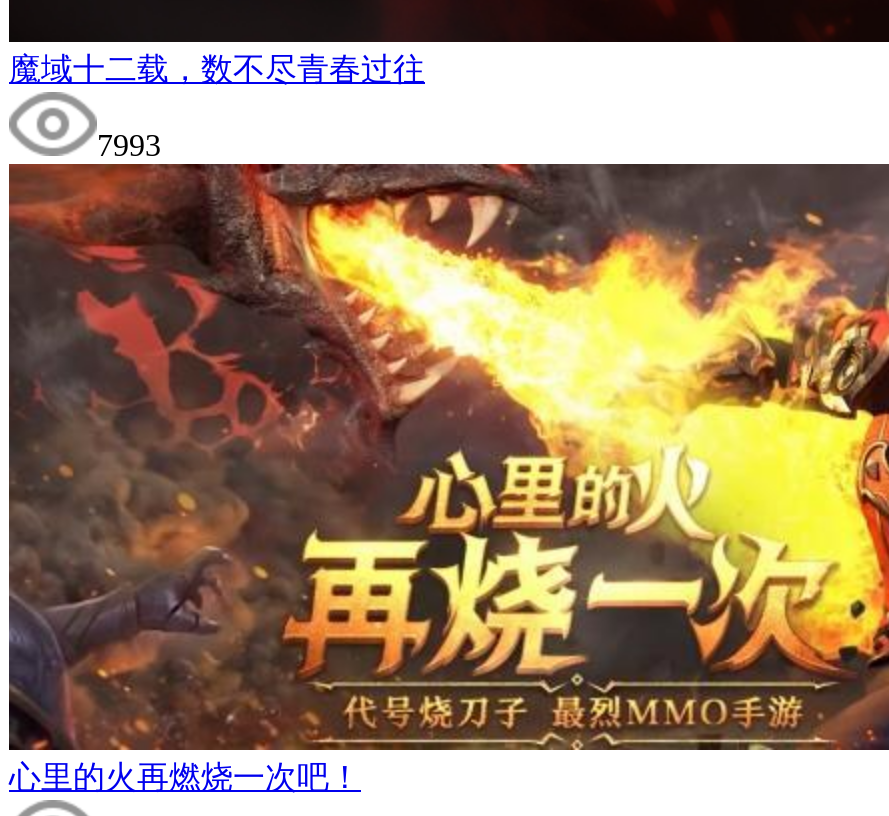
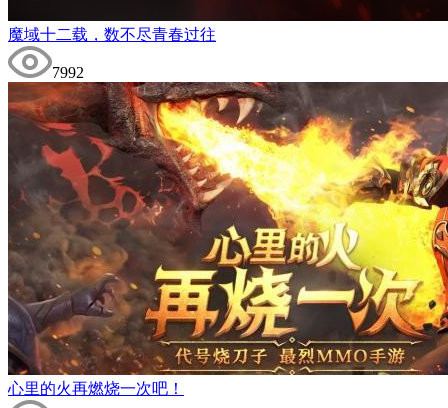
- 7993
+ 7992
